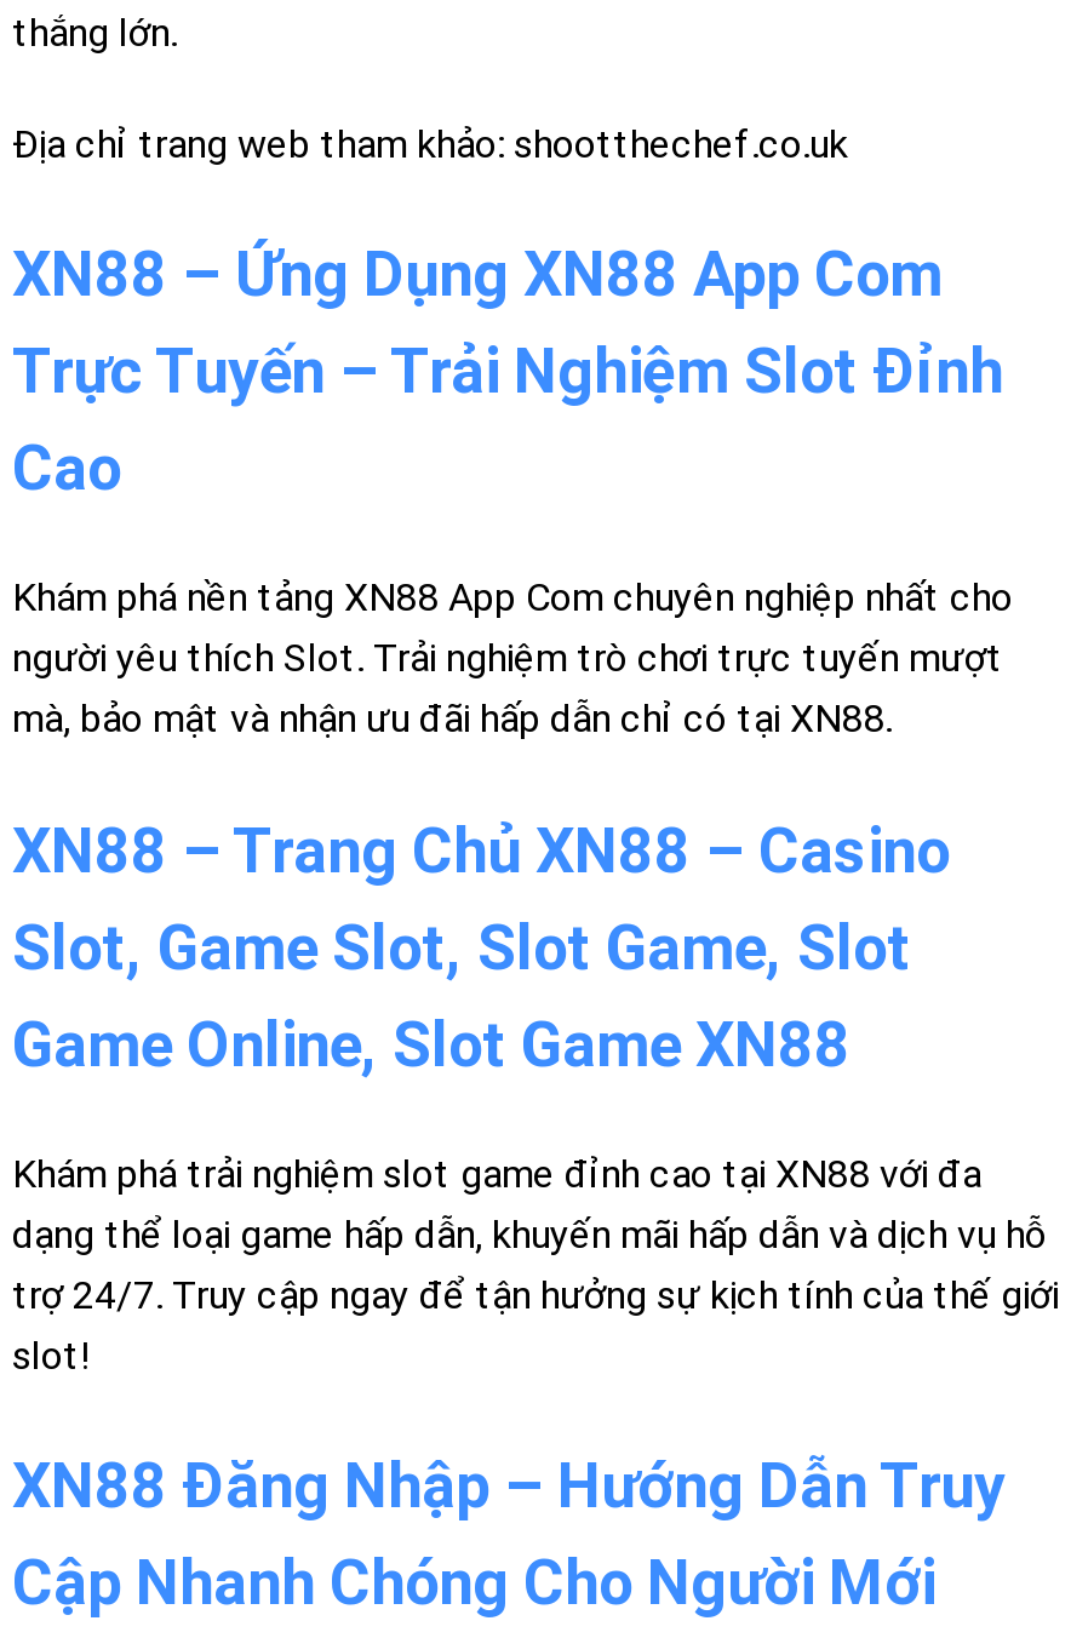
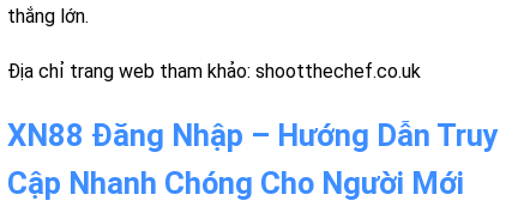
- XN88 – Ứng Dụng XN88 App Com
- Trực Tuyến – Trải Nghiệm Slot Đỉnh
- Cao
- Khám phá nền tảng XN88 App Com chuyên nghiệp nhất cho
- người yêu thích Slot. Trải nghiệm trò chơi trực tuyến mượt
- mà, bảo mật và nhận ưu đãi hấp dẫn chỉ có tại XN88.
- XN88 – Trang Chủ XN88 – Casino
- Slot, Game Slot, Slot Game, Slot
- Game Online, Slot Game XN88
- Khám phá trải nghiệm slot game đỉnh cao tại XN88 với đa
- dạng thể loại game hấp dẫn, khuyến mãi hấp dẫn và dịch vụ hỗ
- trợ 24/7. Truy cập ngay để tận hưởng sự kịch tính của thế giới
- slot!
